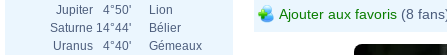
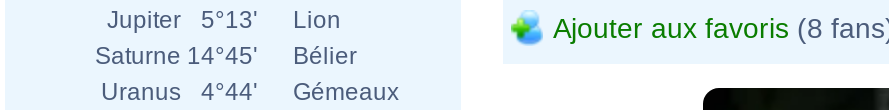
- Jupiter 4°50' Lion
+ Jupiter 5°13' Lion

- Saturne 14°44' Bélier
+ Saturne 14°45' Bélier

- Uranus 4°40' Gémeaux
+ Uranus 4°44' Gémeaux
